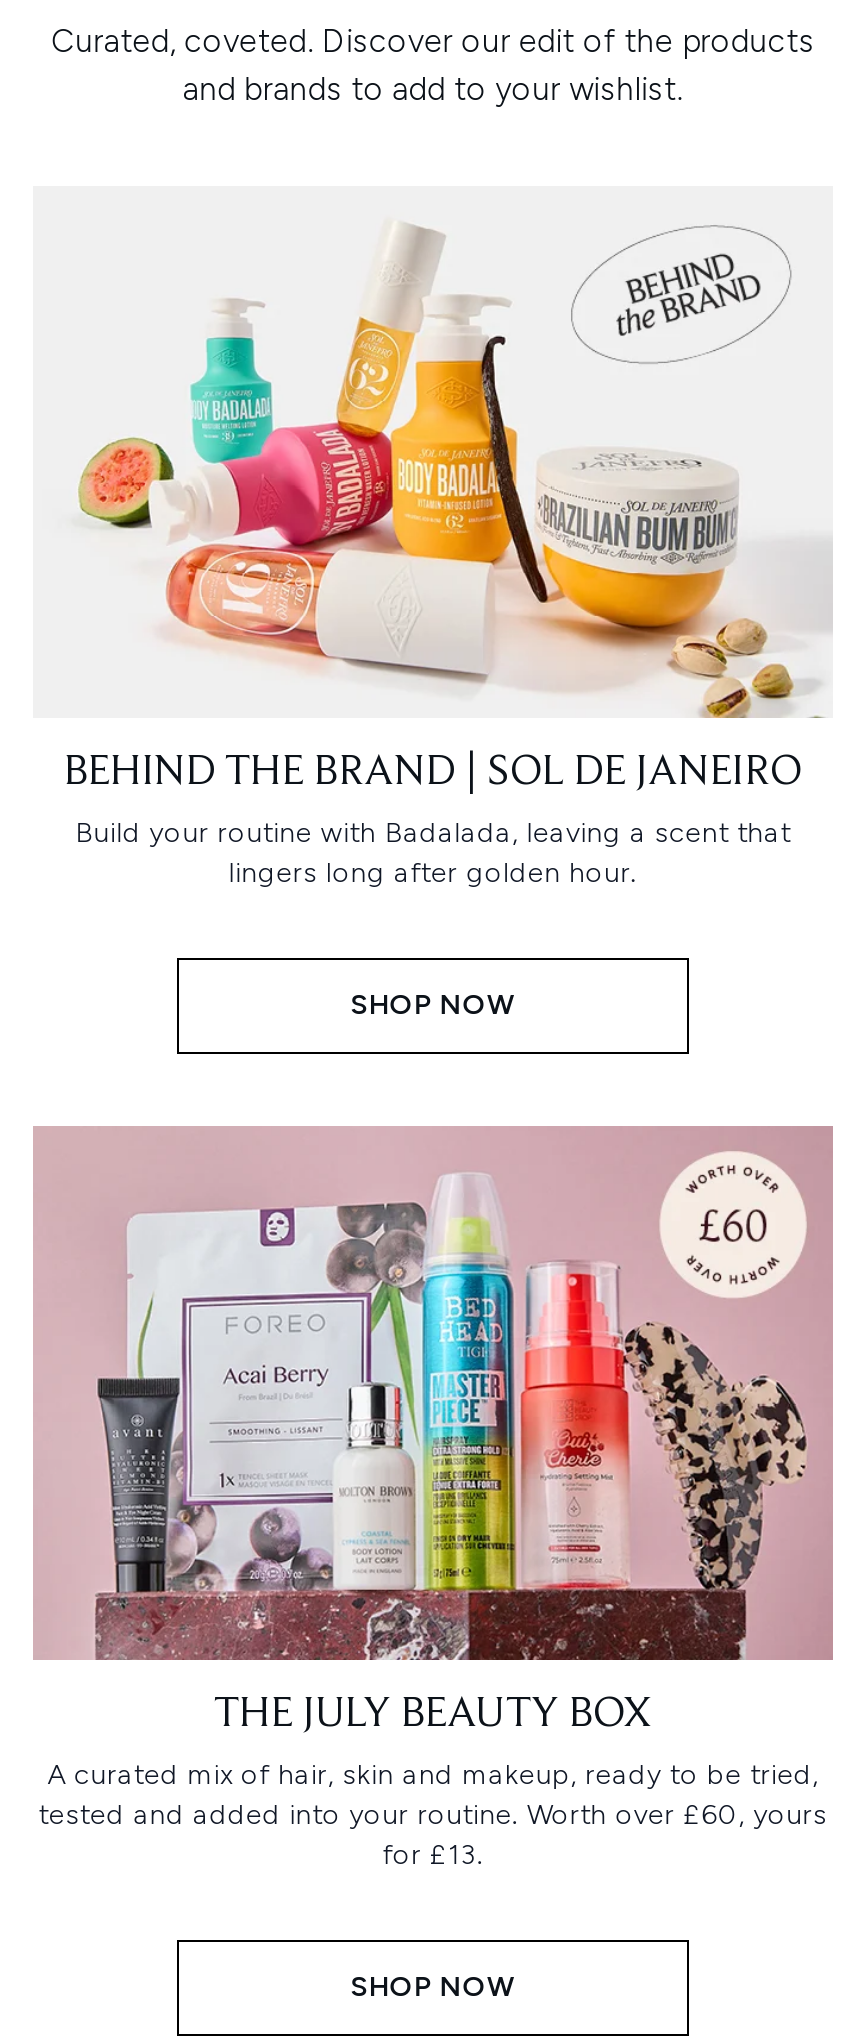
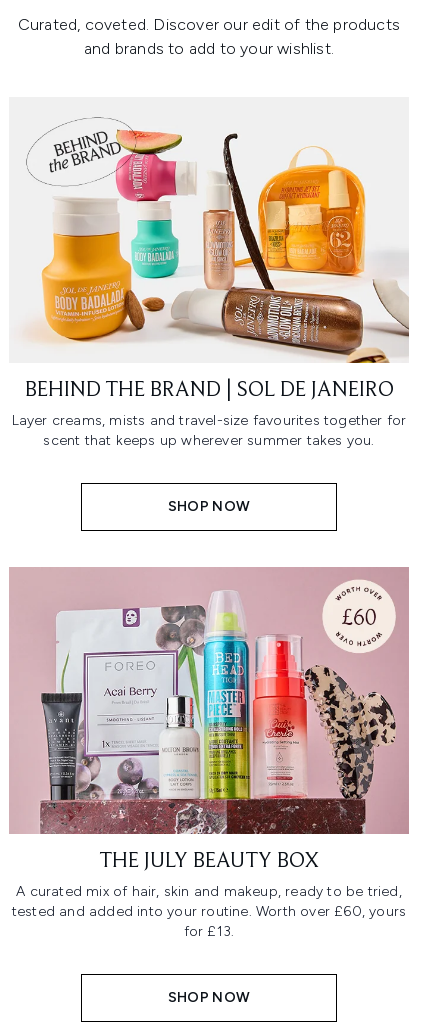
- [image]
+ [image]

- Build your routine with Badalada, leaving a scent that
- lingers long after golden hour.
+ Layer creams, mists and travel-size favourites together for
+ scent that keeps up wherever summer takes you.
